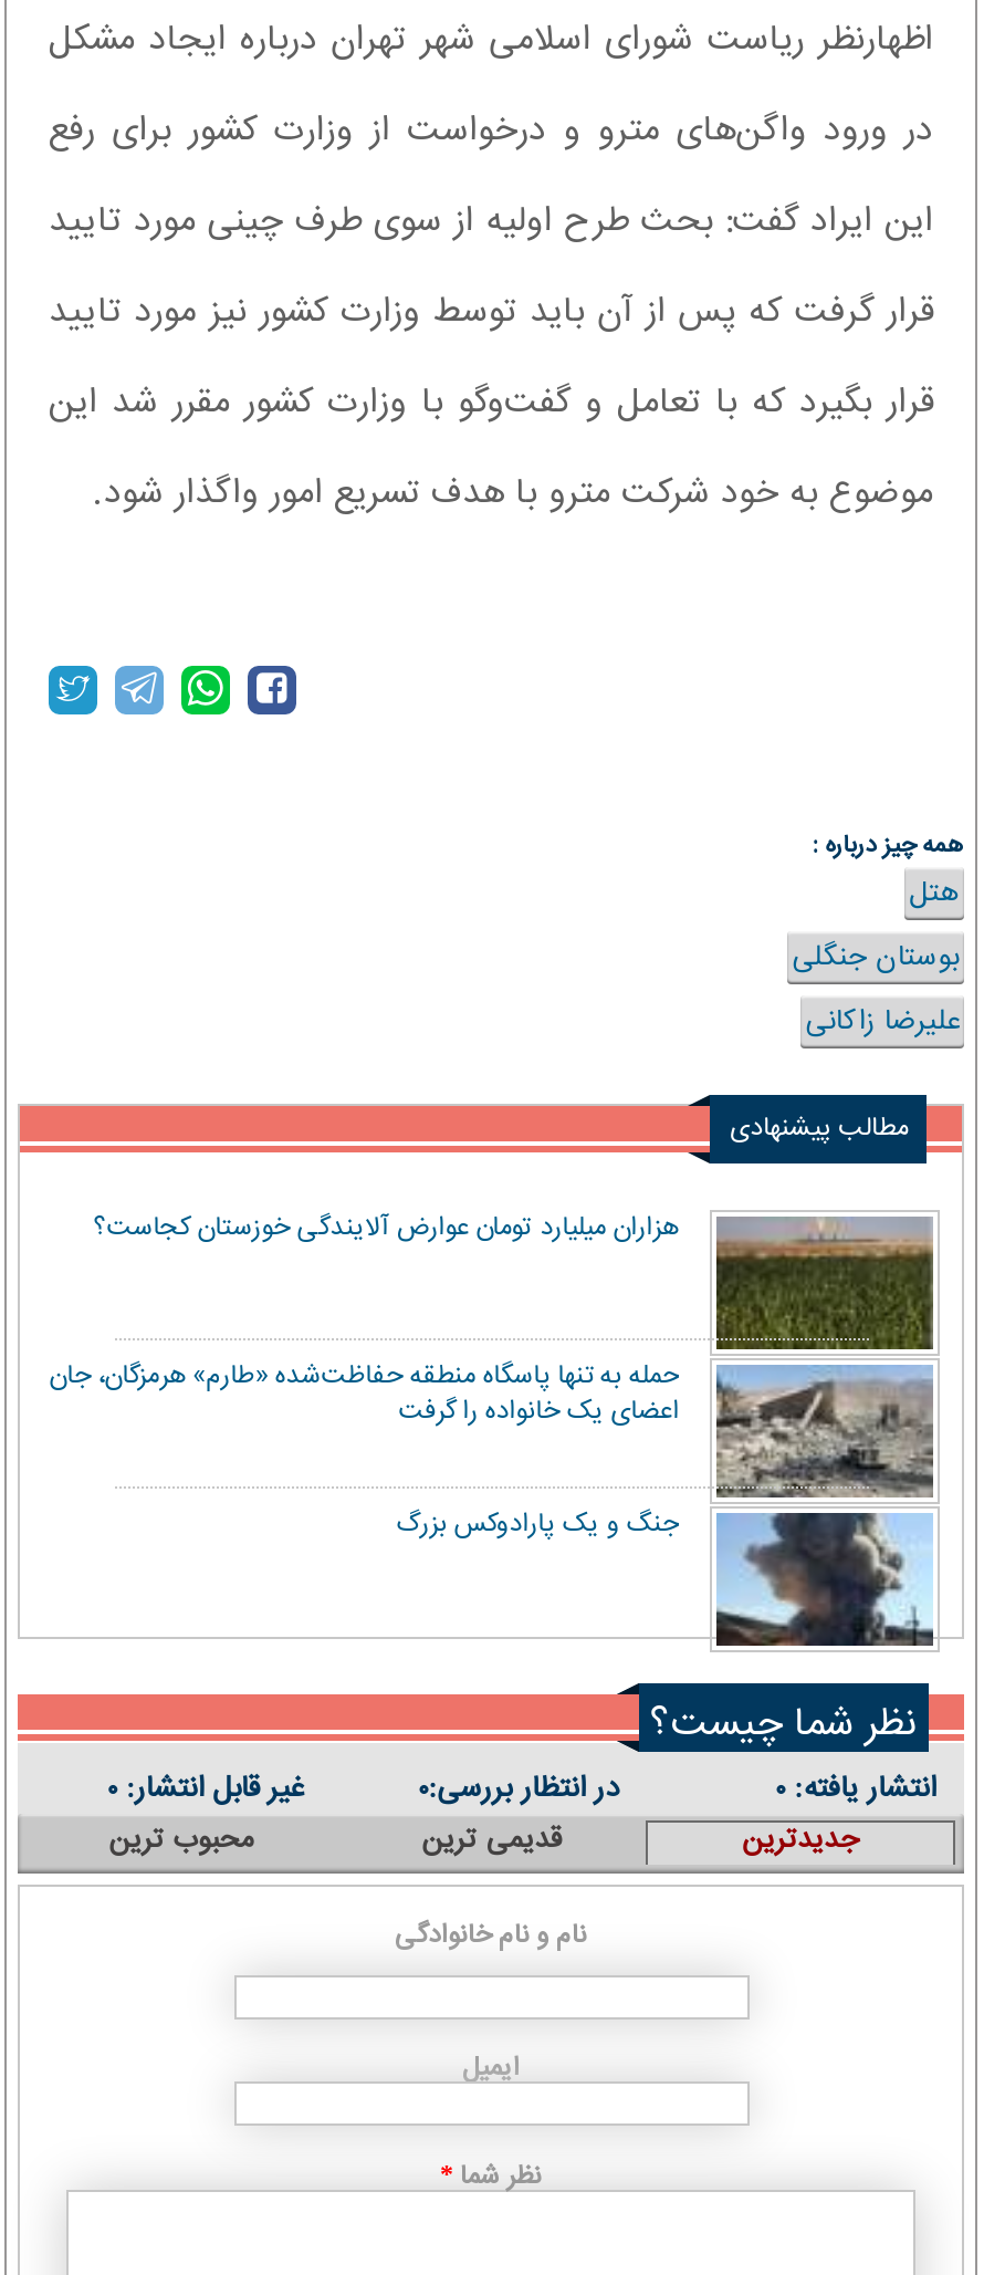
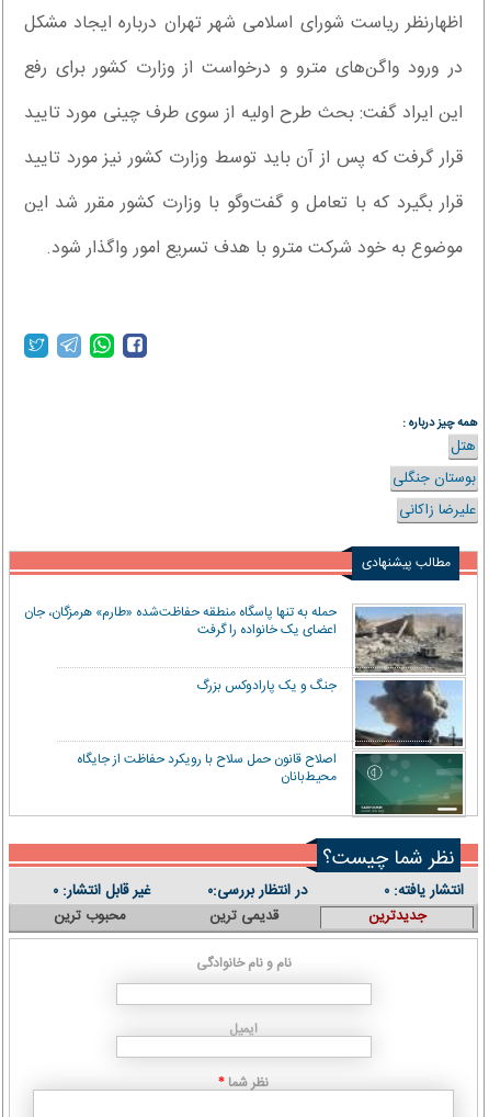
- [image]
- هزاران میلیارد تومان عوارض آلایندگی خوزستان کجاست؟

moved up: حمله به تنها پاسگاه منطقه حفاظت‌شده «طارم» هرمزگان، جان | اعضای یک خانواده را گرفت | جنگ و یک پارادوکس بزرگ

+ [image]
+ اصلاح قانون حمل سلاح با رویکرد حفاظت از جایگاه
+ محیط‌بانان
